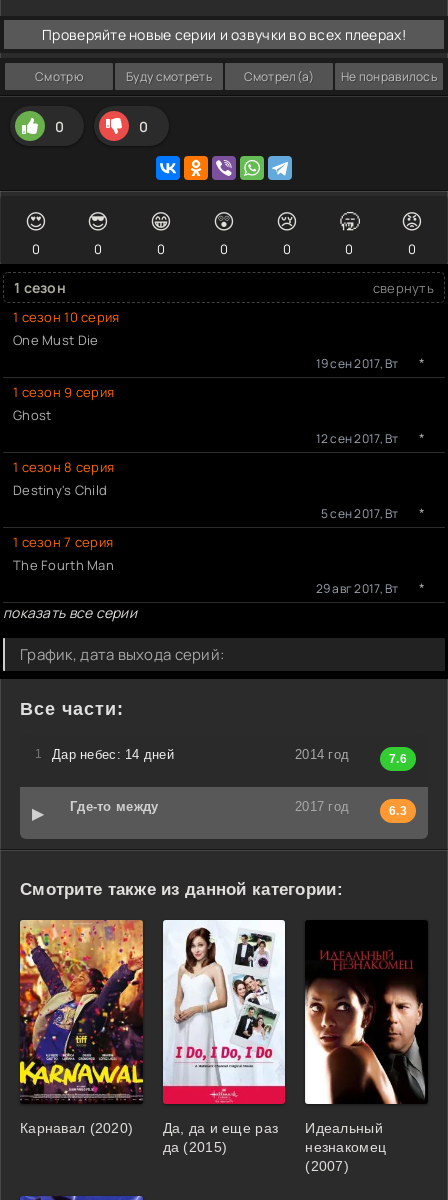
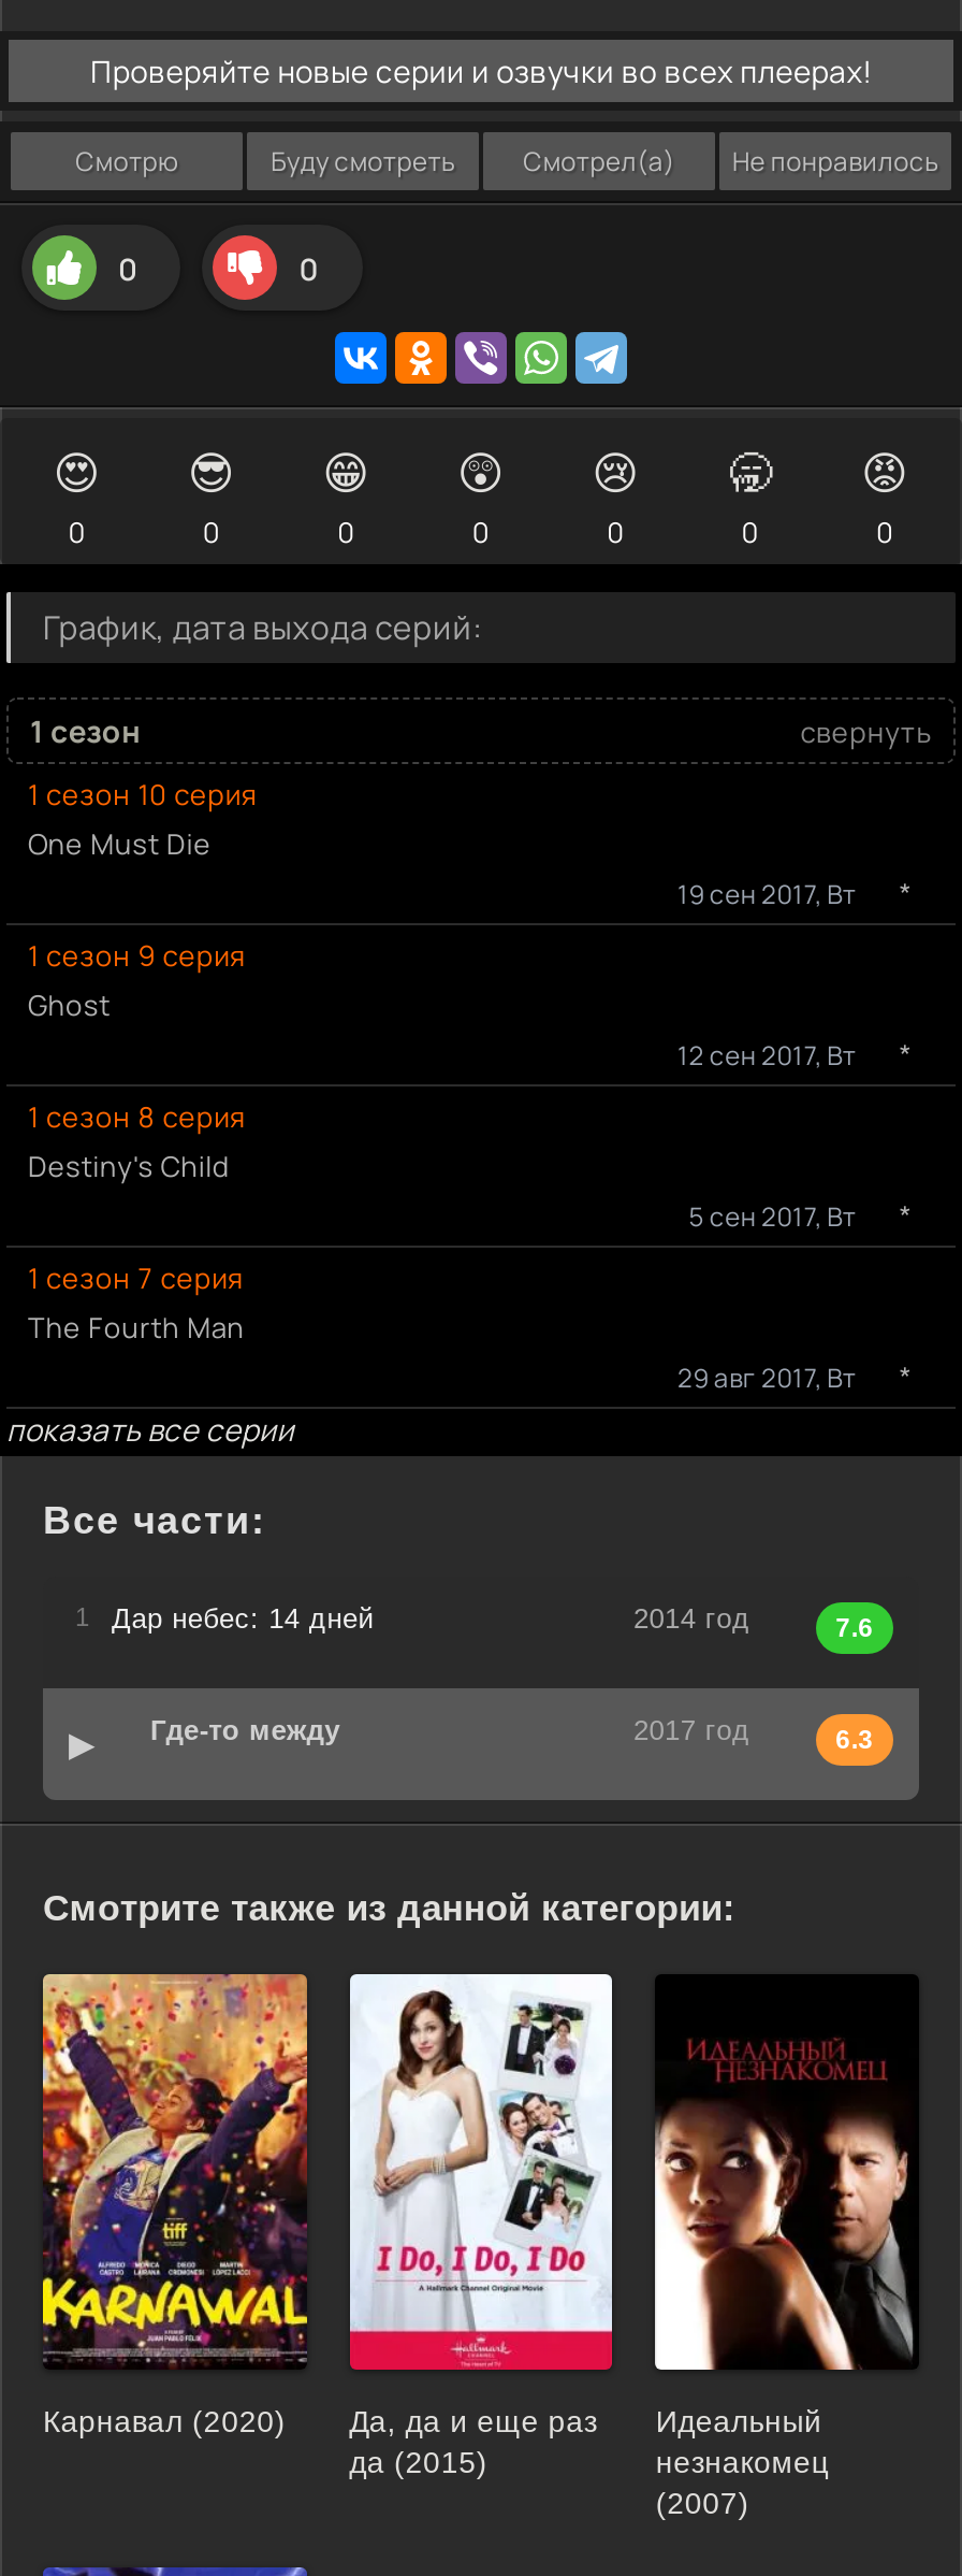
moved down: 1 сезон | свернуть | 1 сезон 10 серия | ... | 29 авг 2017, Вт | показать все серии

moved up: График, дата выхода серий:
